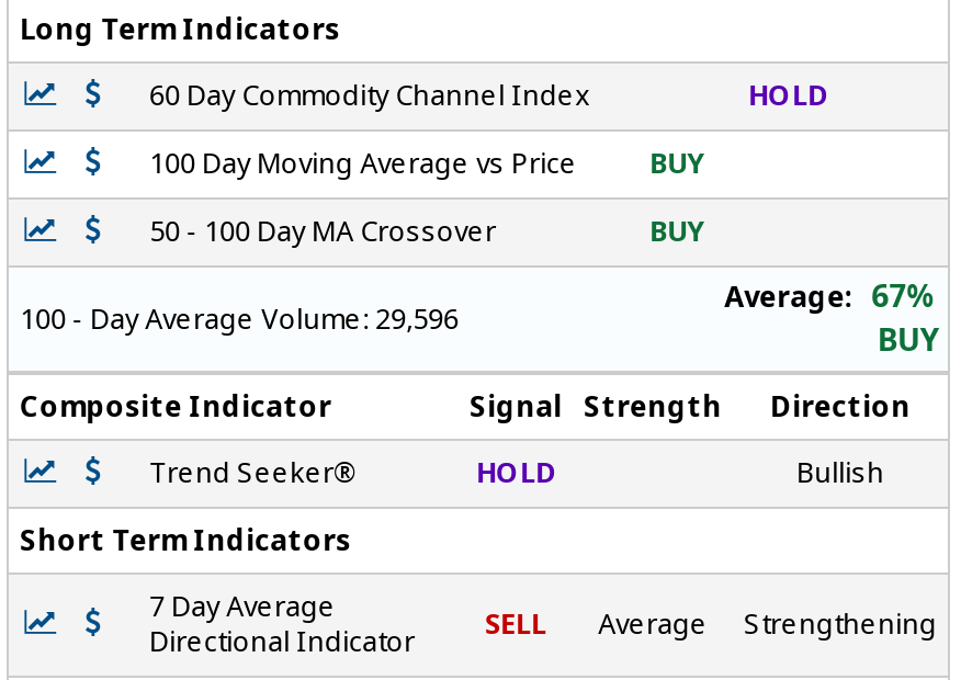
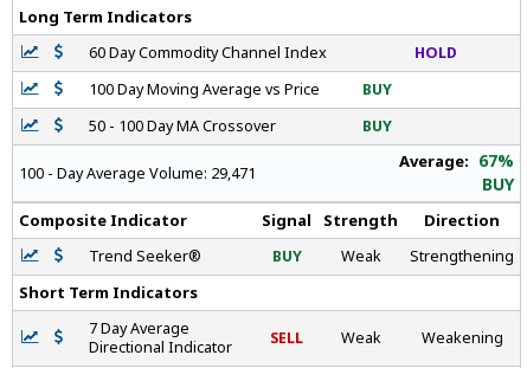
- 100 - Day Average Volume: 29,596
+ 100 - Day Average Volume: 29,471

- HOLD
- Bullish
+ BUY
+ Weak

- Average
+ Weak
+ Weakening

moved up: Strengthening
